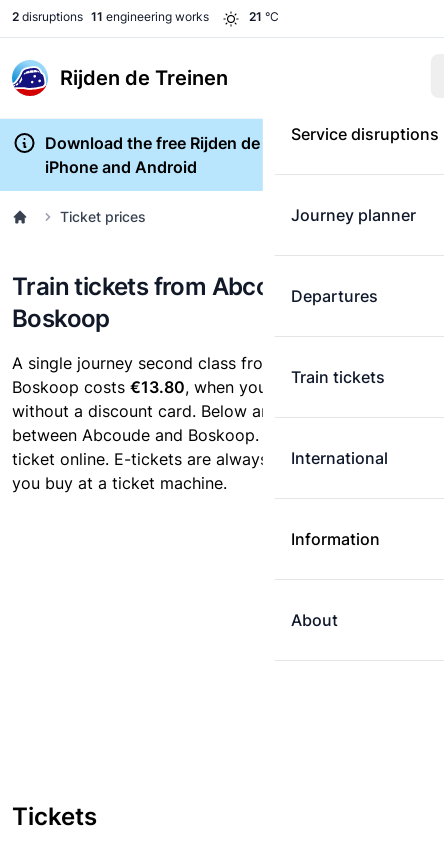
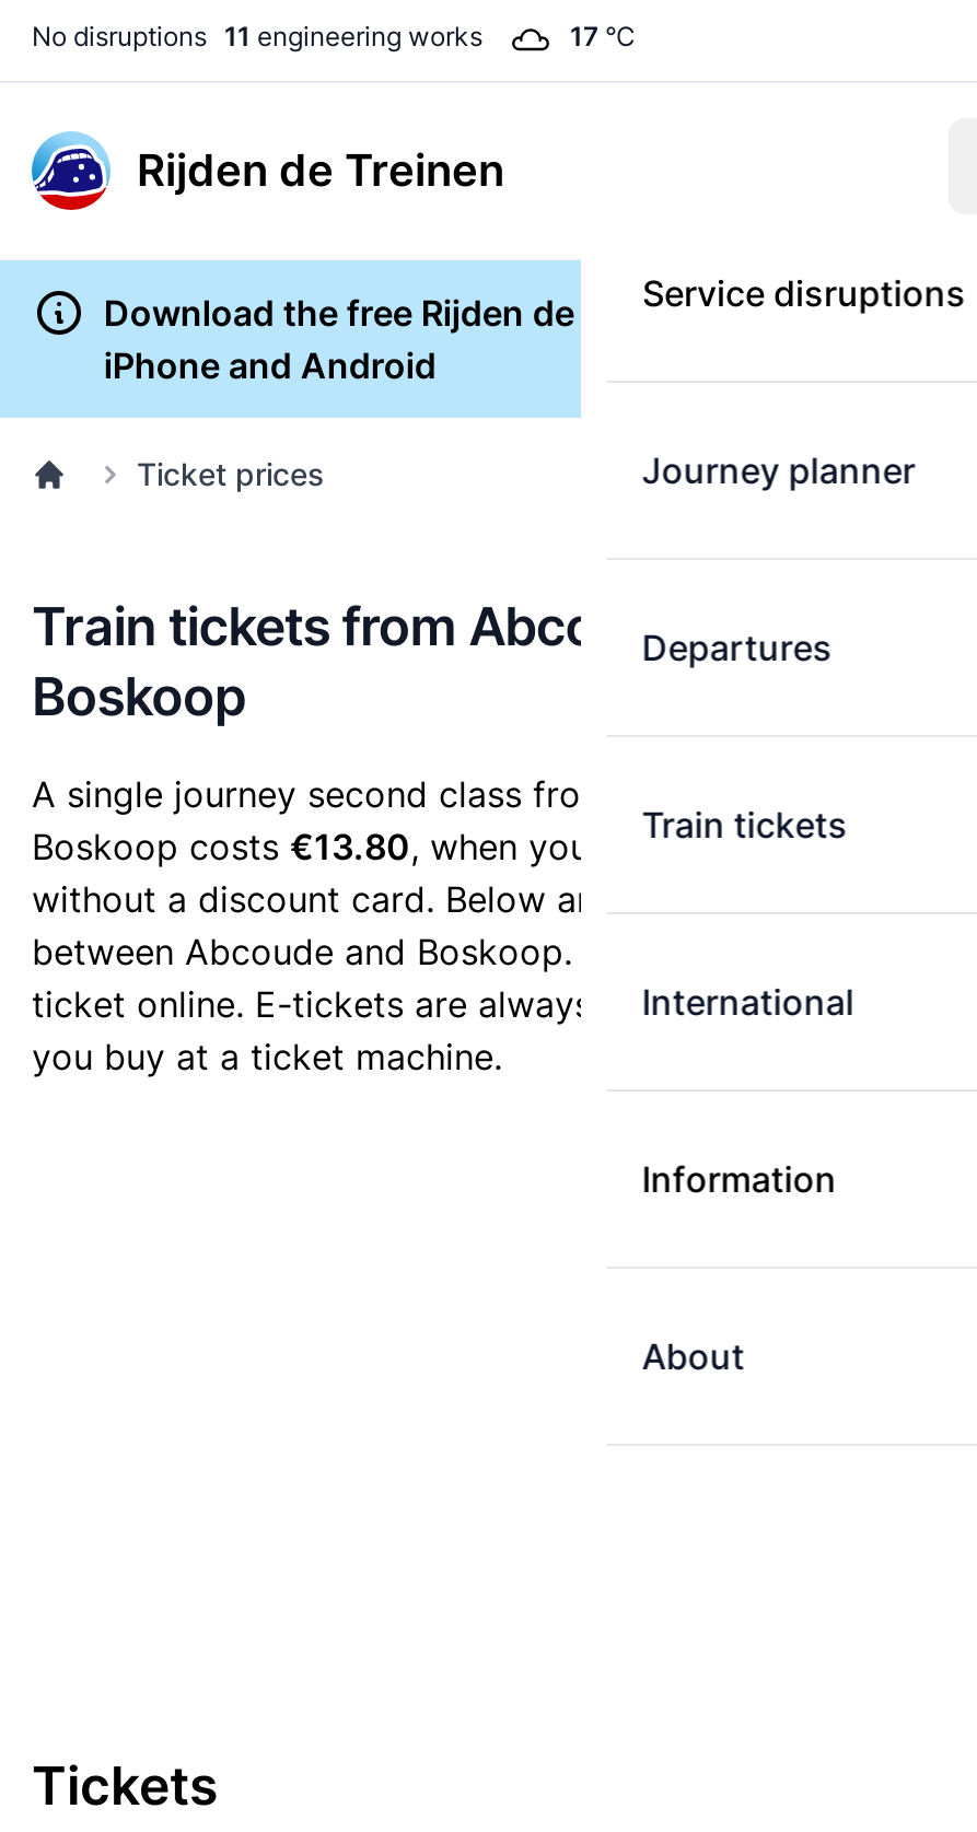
- 2 disruptions 11 engineering works
+ No disruptions 11 engineering works

- 21 °C
+ 17 °C
